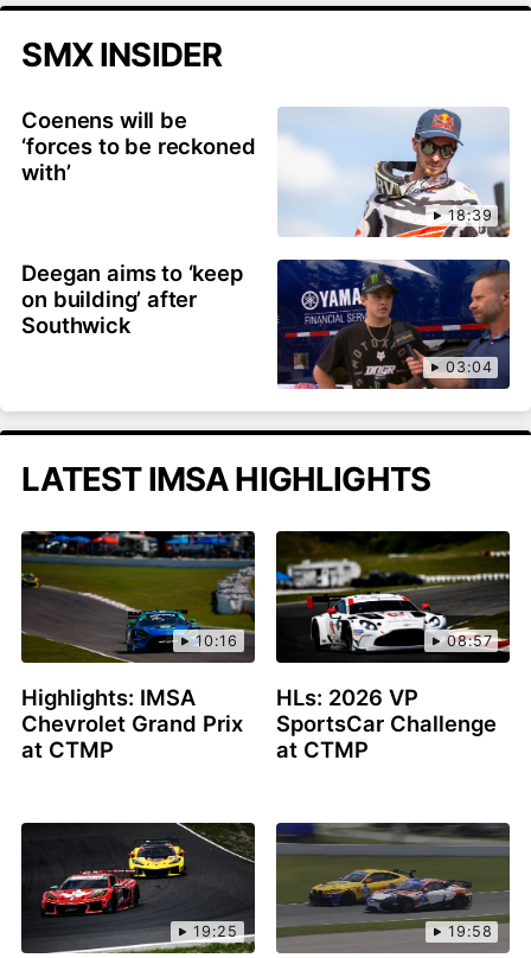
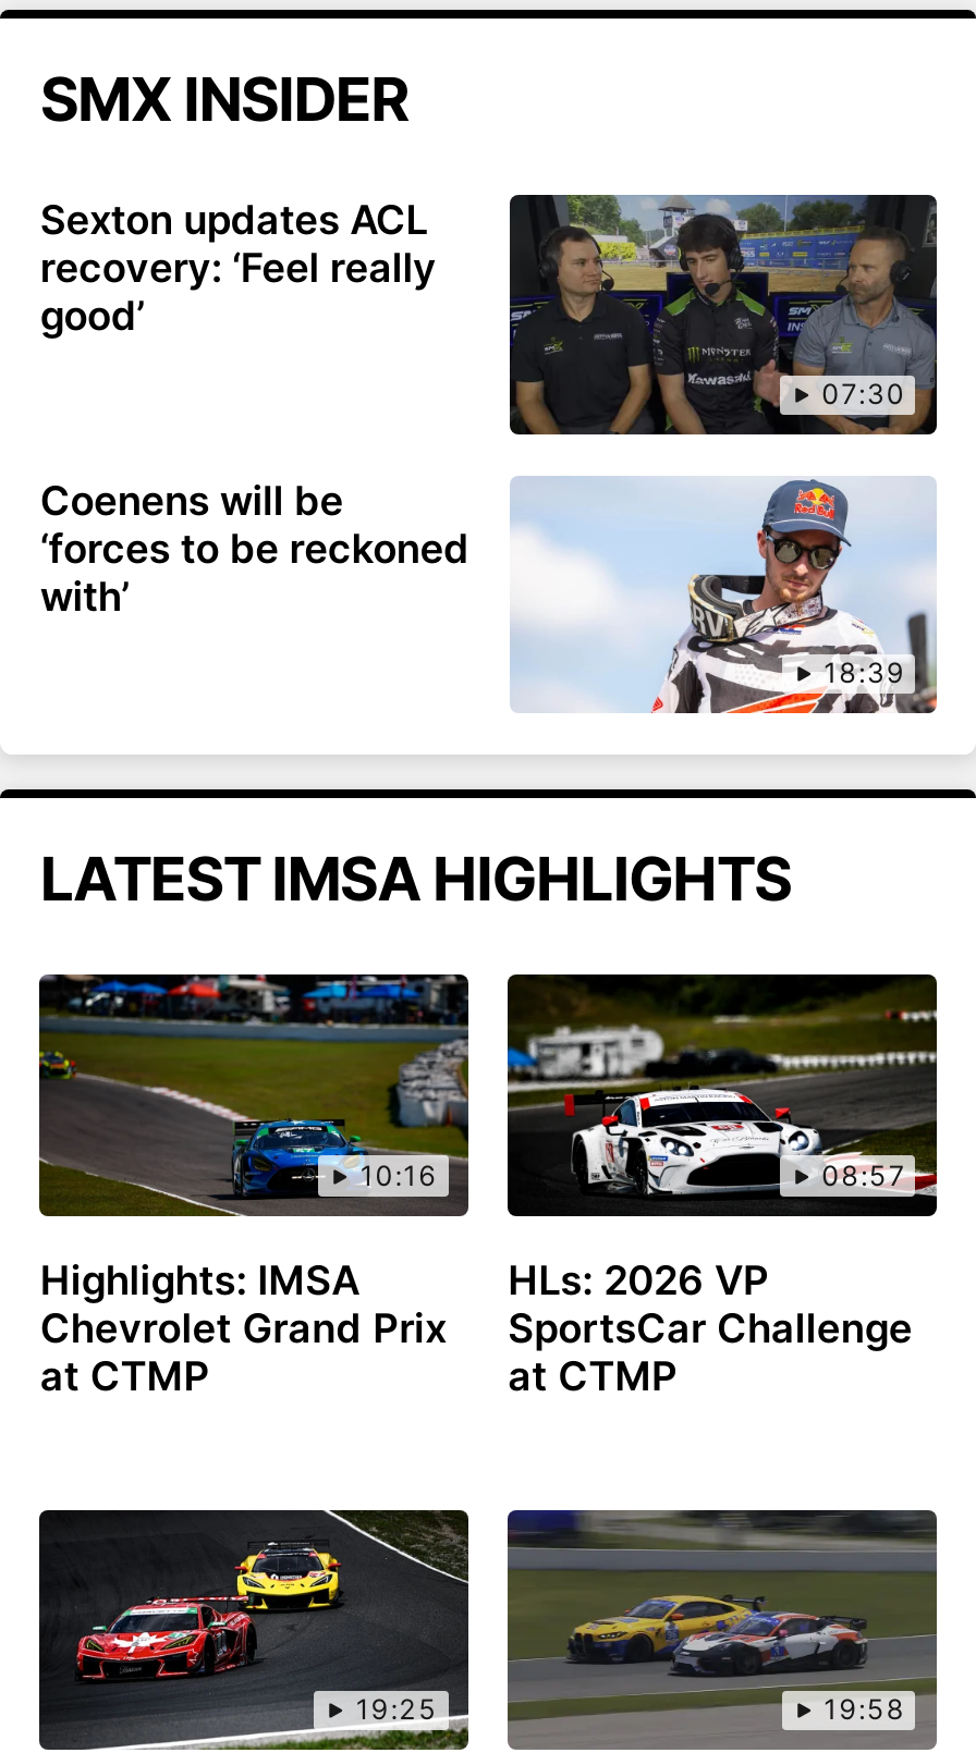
+ Sexton updates ACL
+ recovery: ‘Feel really
+ good’

+ [image]
+ 07:30

moved down: [image] | 18:39 | Coenens will be | ‘forces to be reckoned | with’

- Deegan aims to ‘keep
- on building’ after
- Southwick

- [image]
- 03:04
